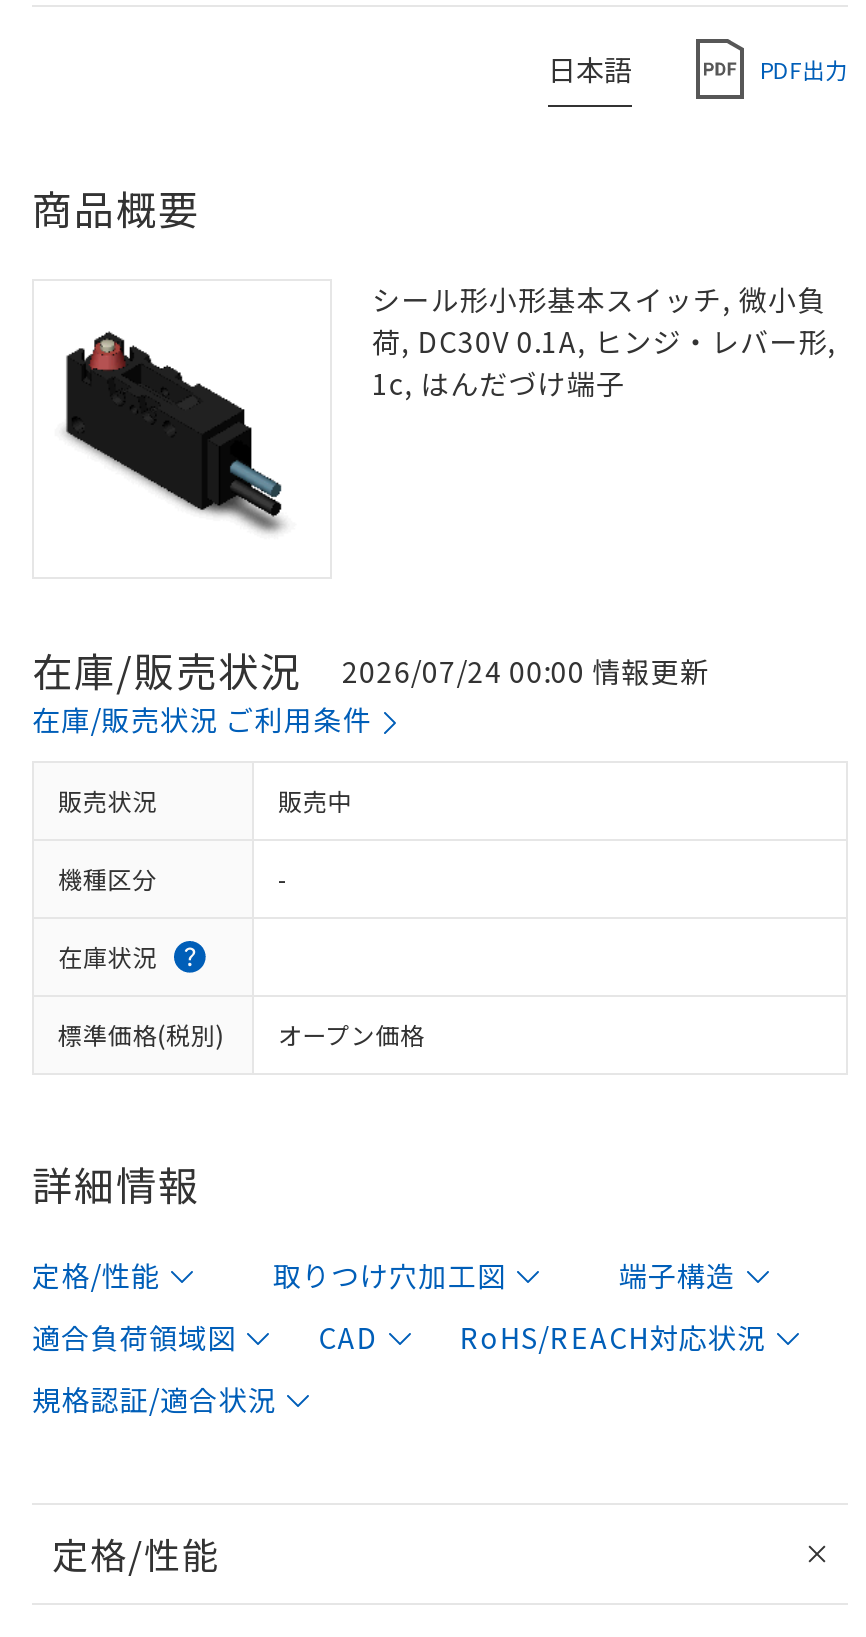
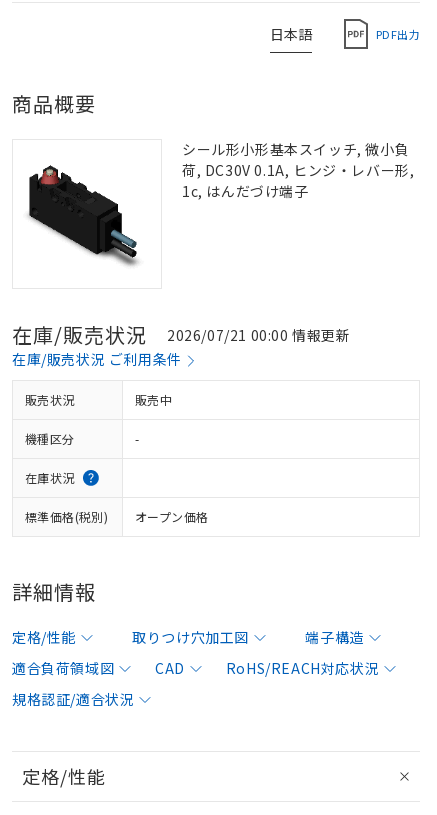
- 在庫/販売状況 2026/07/24 00:00 情報更新
+ 在庫/販売状況 2026/07/21 00:00 情報更新
